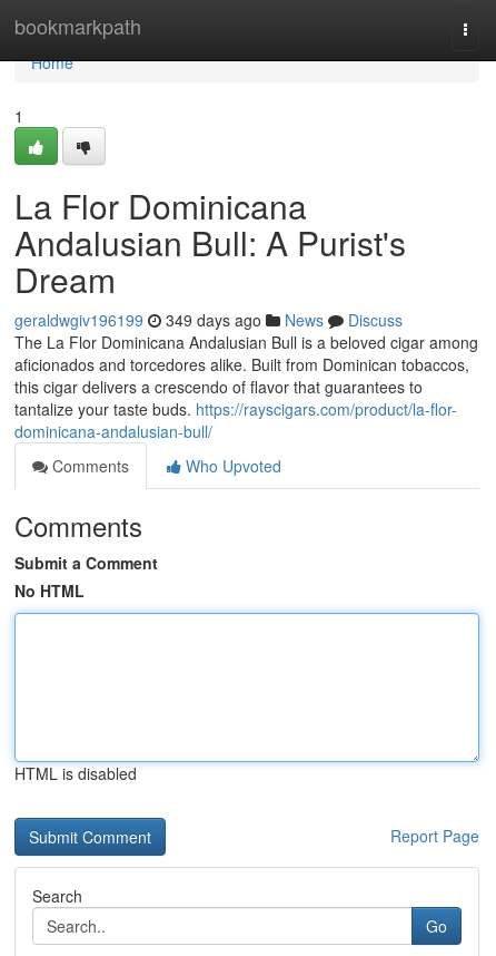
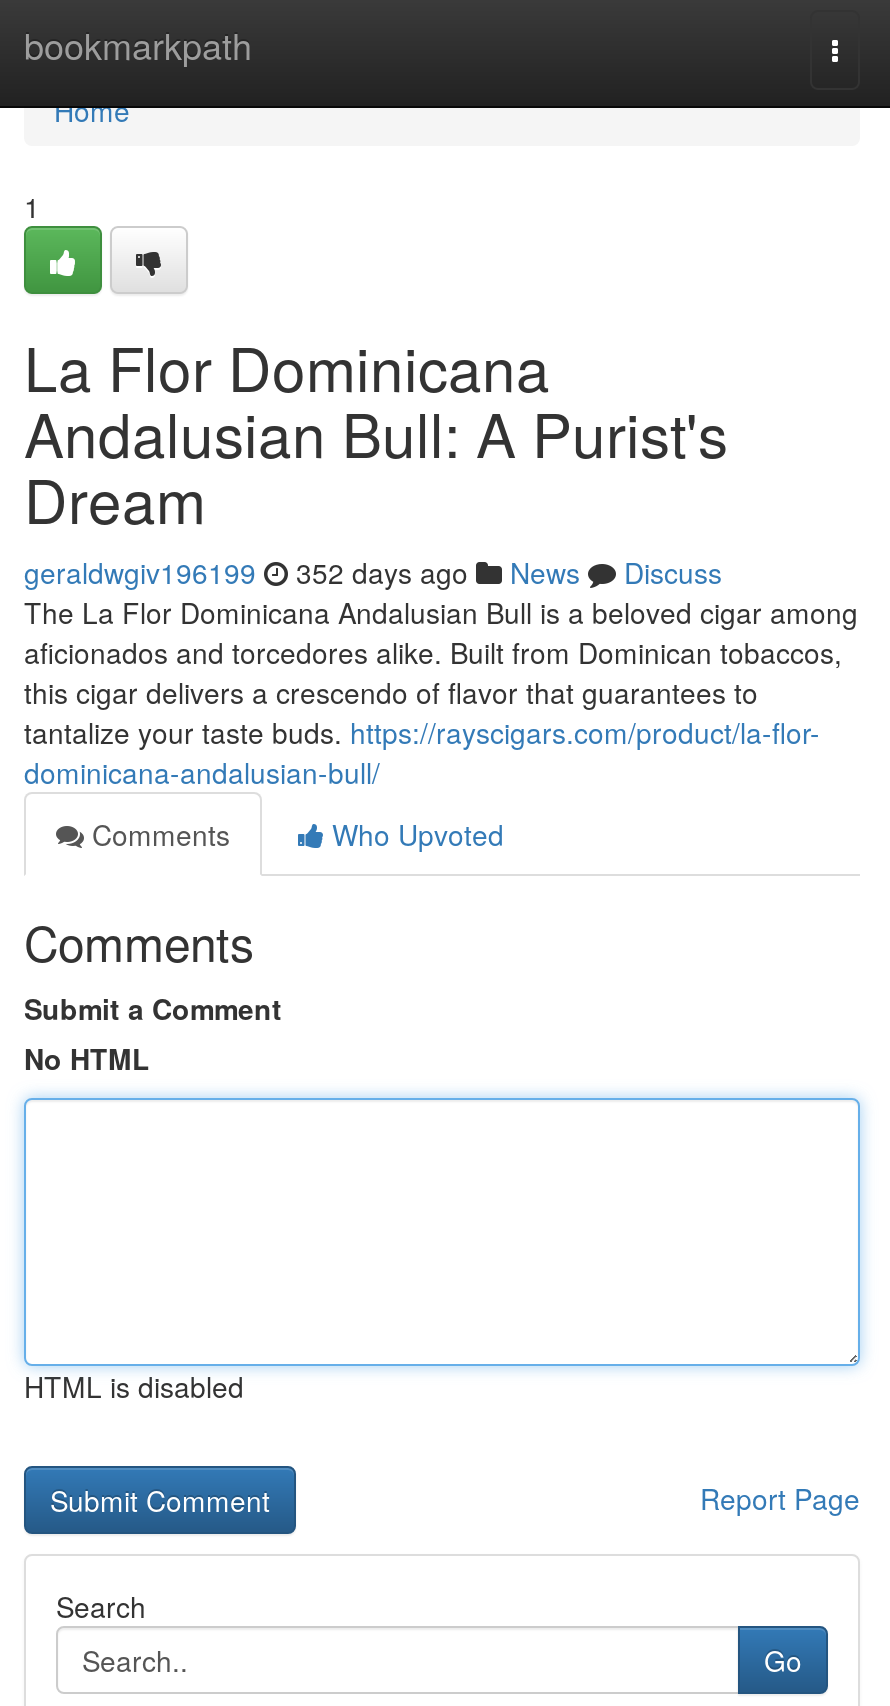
- geraldwgiv196199 349 days ago News Discuss
+ geraldwgiv196199 352 days ago News Discuss
